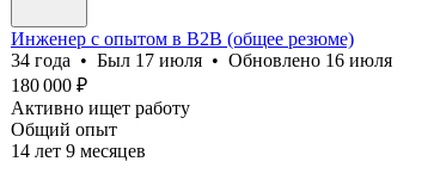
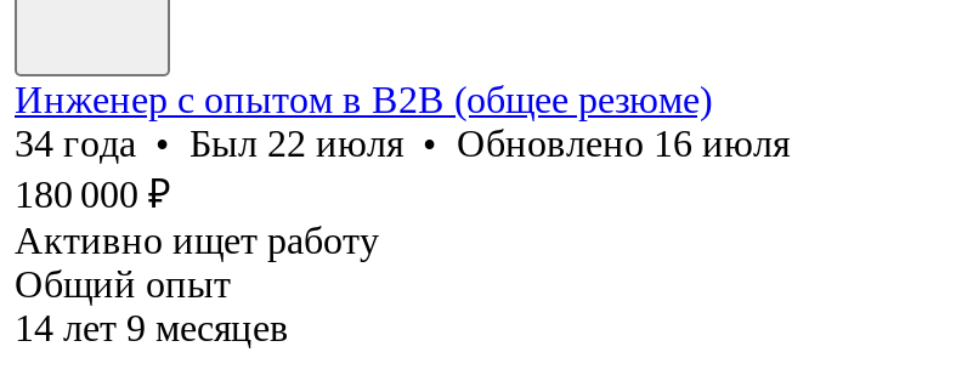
- 34 года • Был 17 июля • Обновлено 16 июля
+ 34 года • Был 22 июля • Обновлено 16 июля
